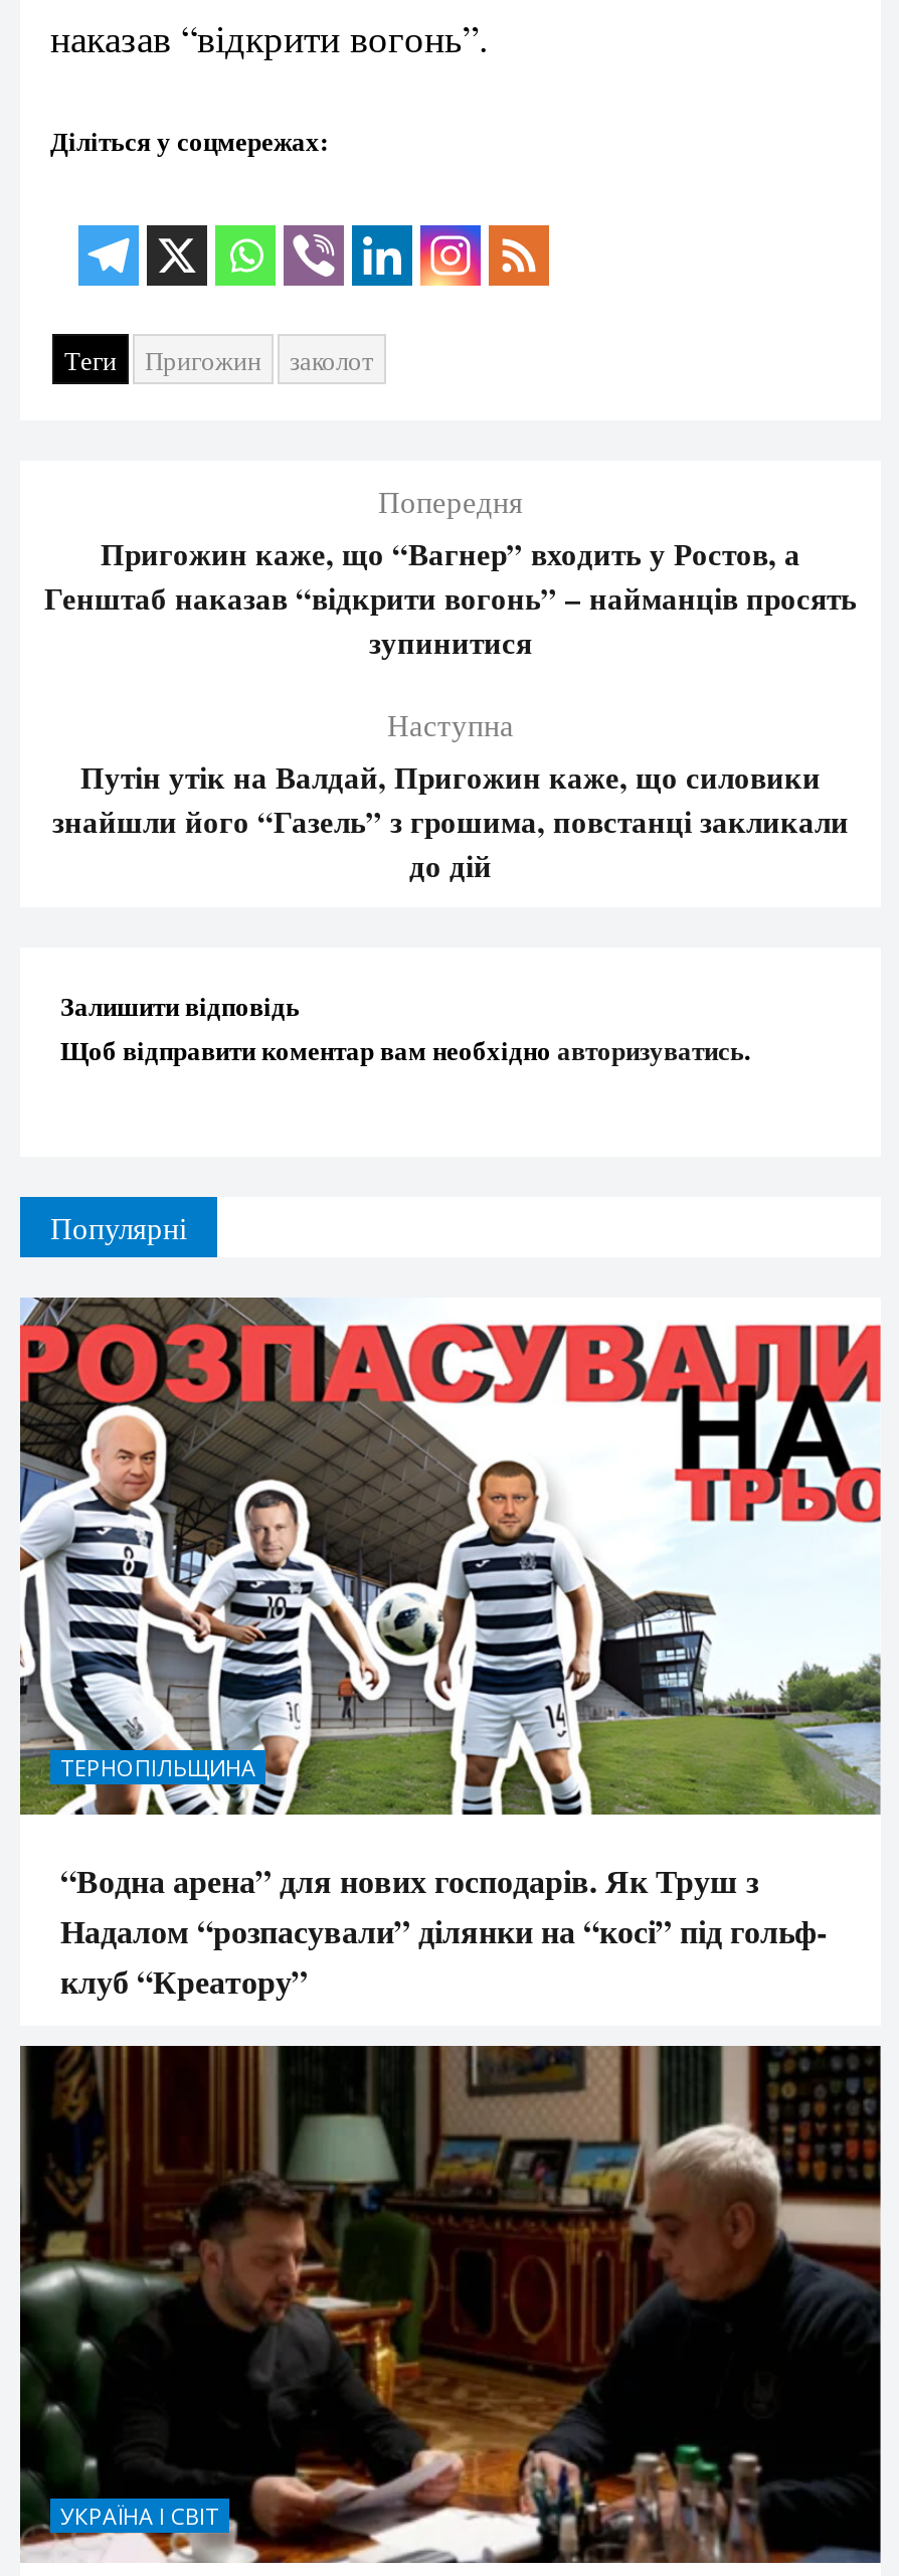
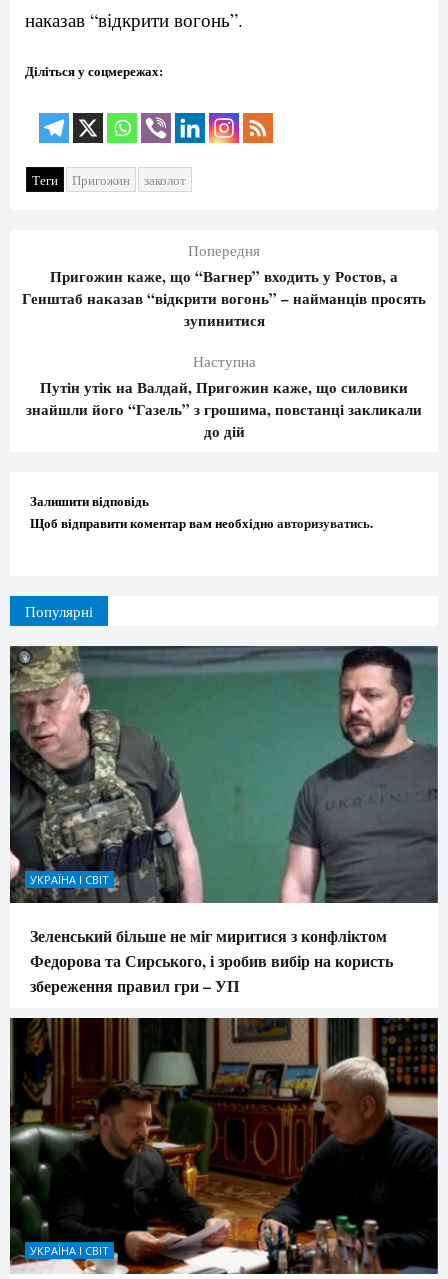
- [image]
- ТЕРНОПІЛЬЩИНА
+ [image]
+ УКРАЇНА І СВІТ

- “Водна арена” для нових господарів. Як Труш з
- Надалом “розпасували” ділянки на “косі” під гольф-
- клуб “Креатору”
+ Зеленський більше не міг миритися з конфліктом
+ Федорова та Сирського, і зробив вибір на користь
+ збереження правил гри – УП
